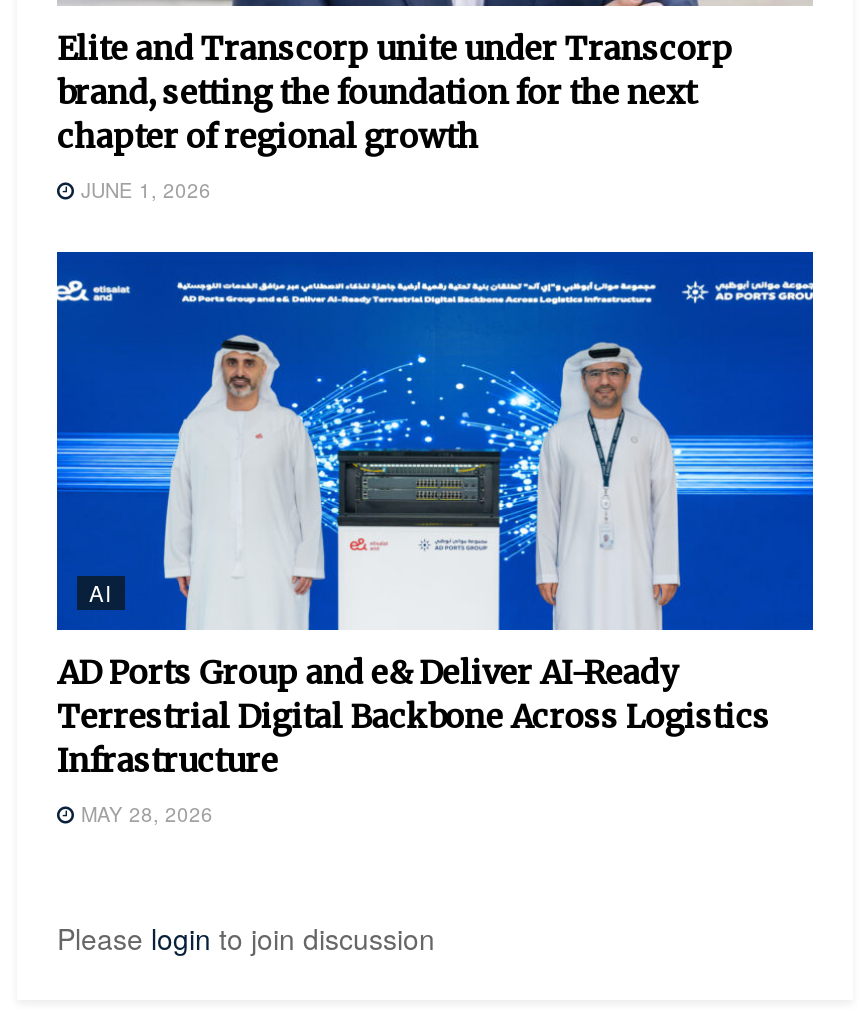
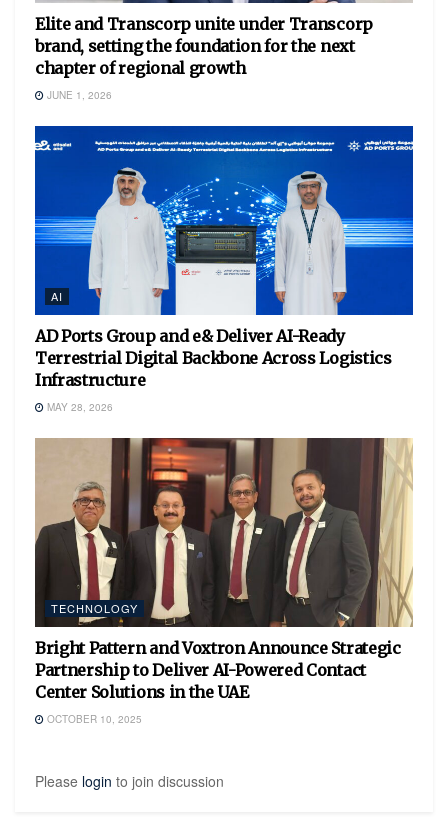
+ [image]
+ TECHNOLOGY
+ Bright Pattern and Voxtron Announce Strategic
+ Partnership to Deliver AI-Powered Contact
+ Center Solutions in the UAE
+ OCTOBER 10, 2025
